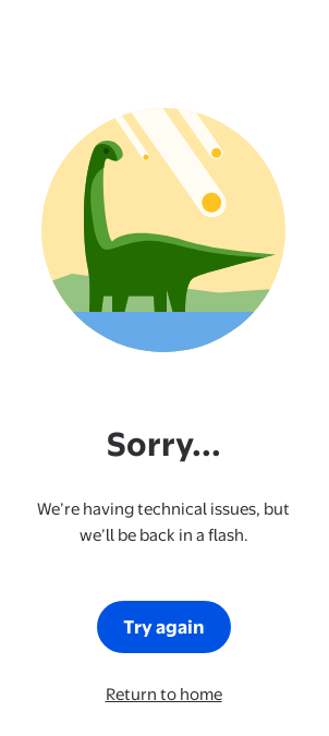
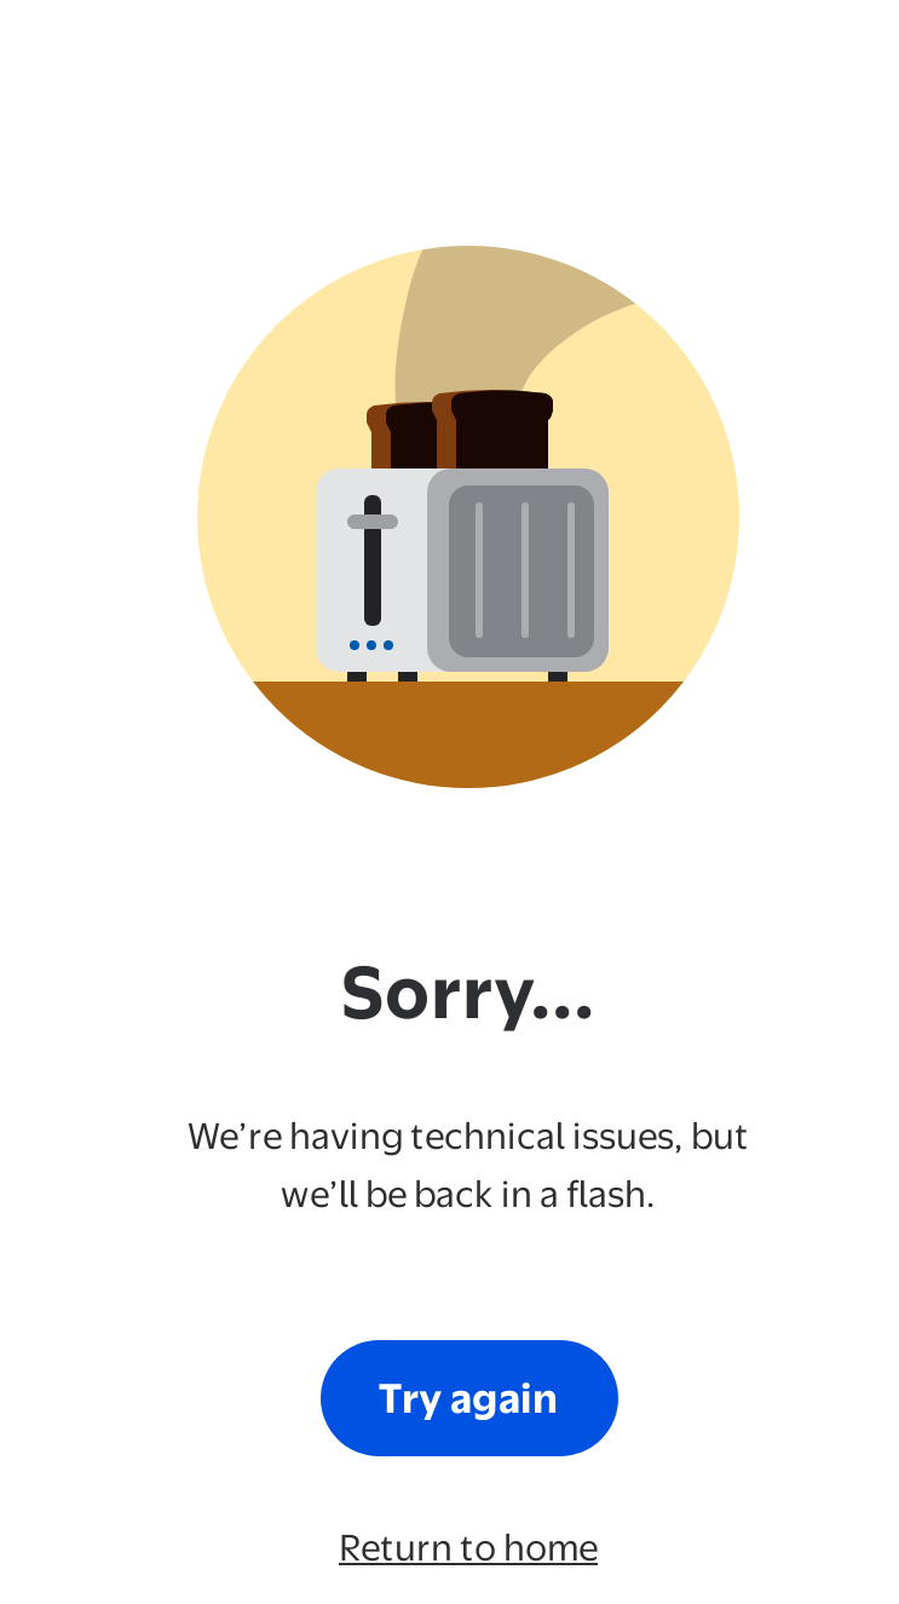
- [image]
+ [image]
